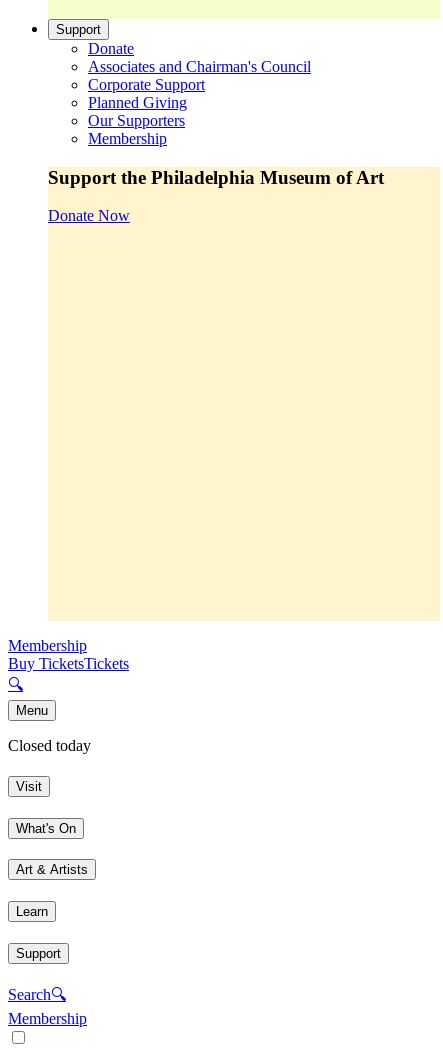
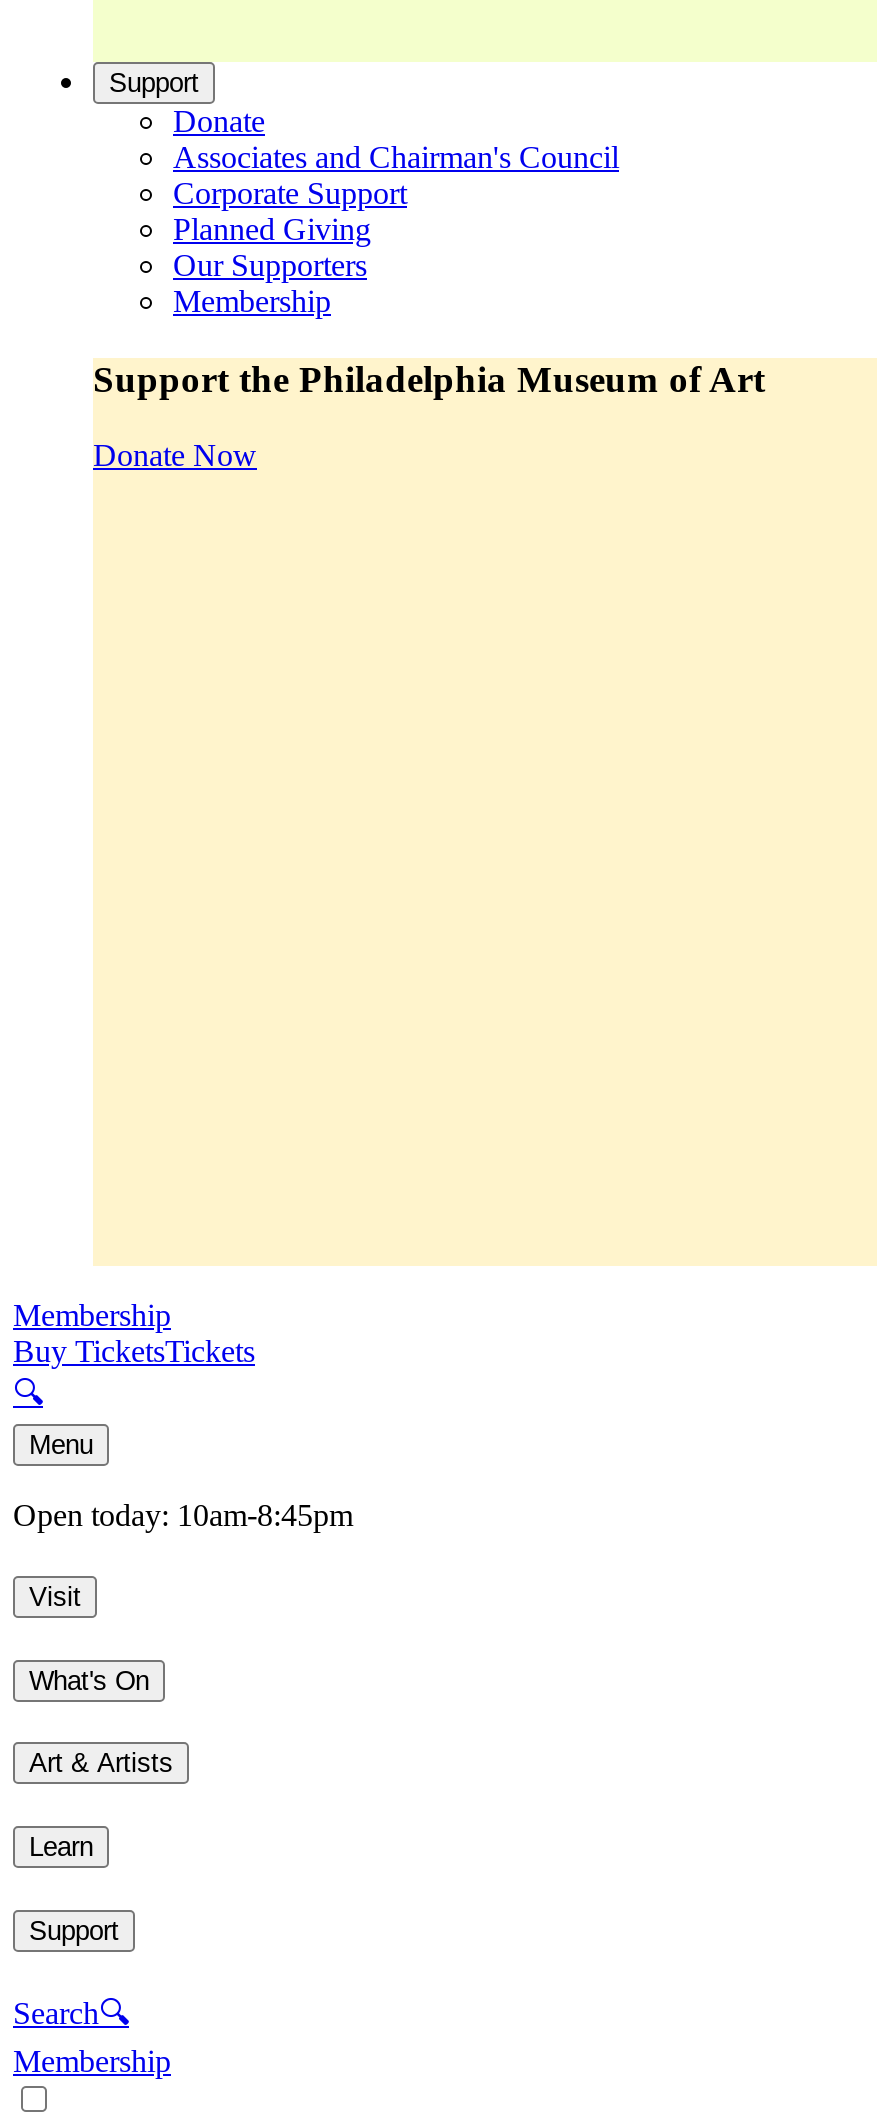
- Closed today
+ Open today: 10am-8:45pm
